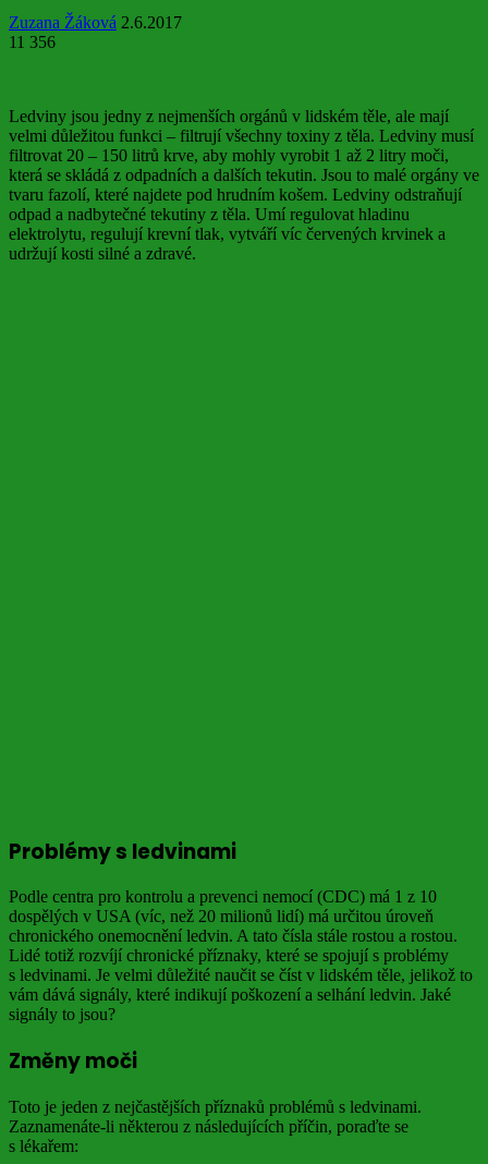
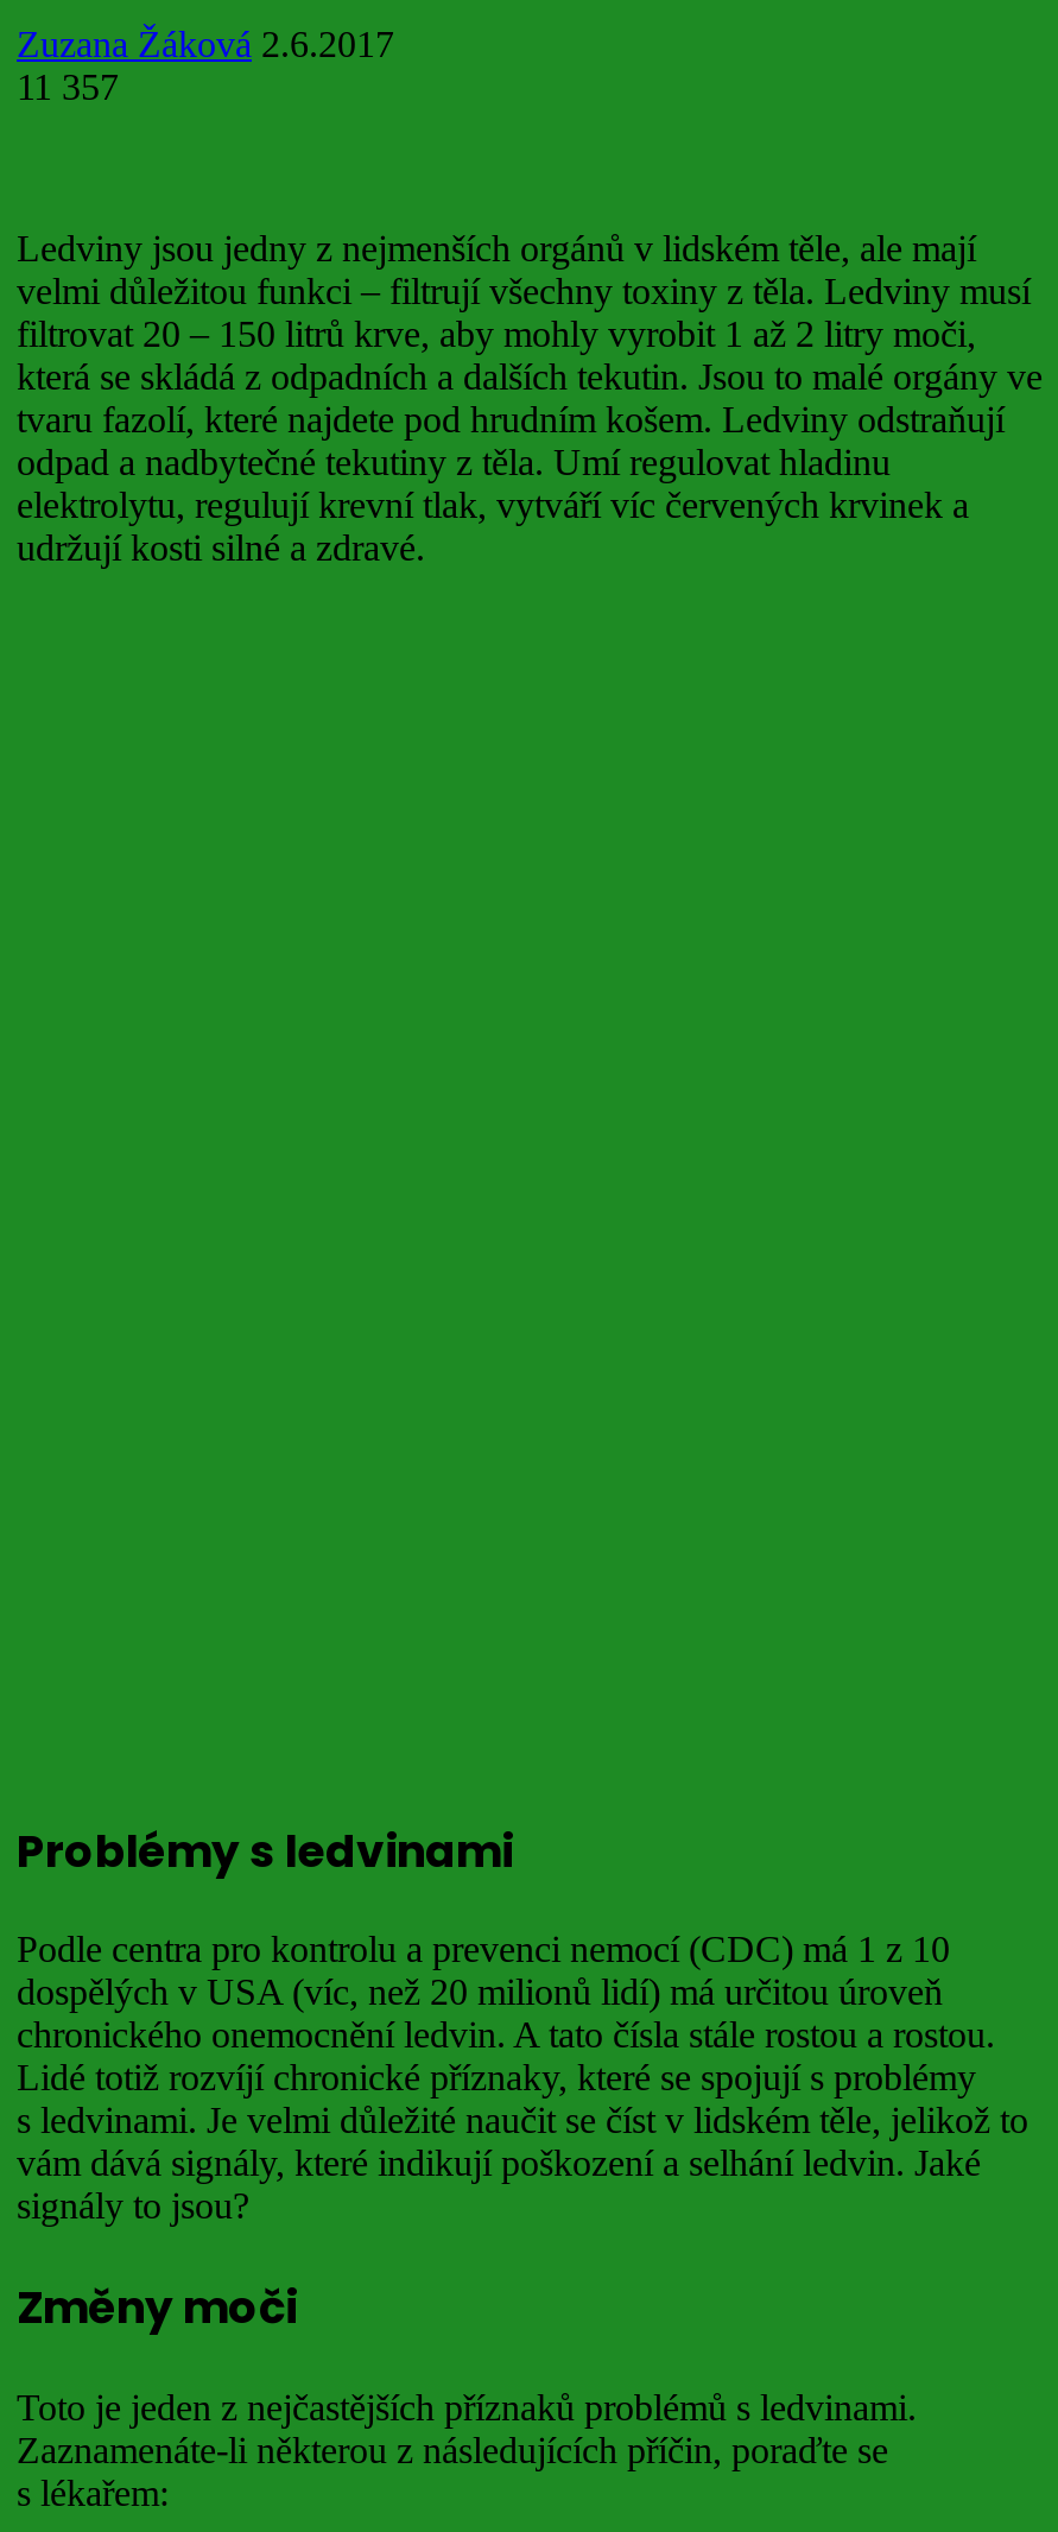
- 11 356
+ 11 357
